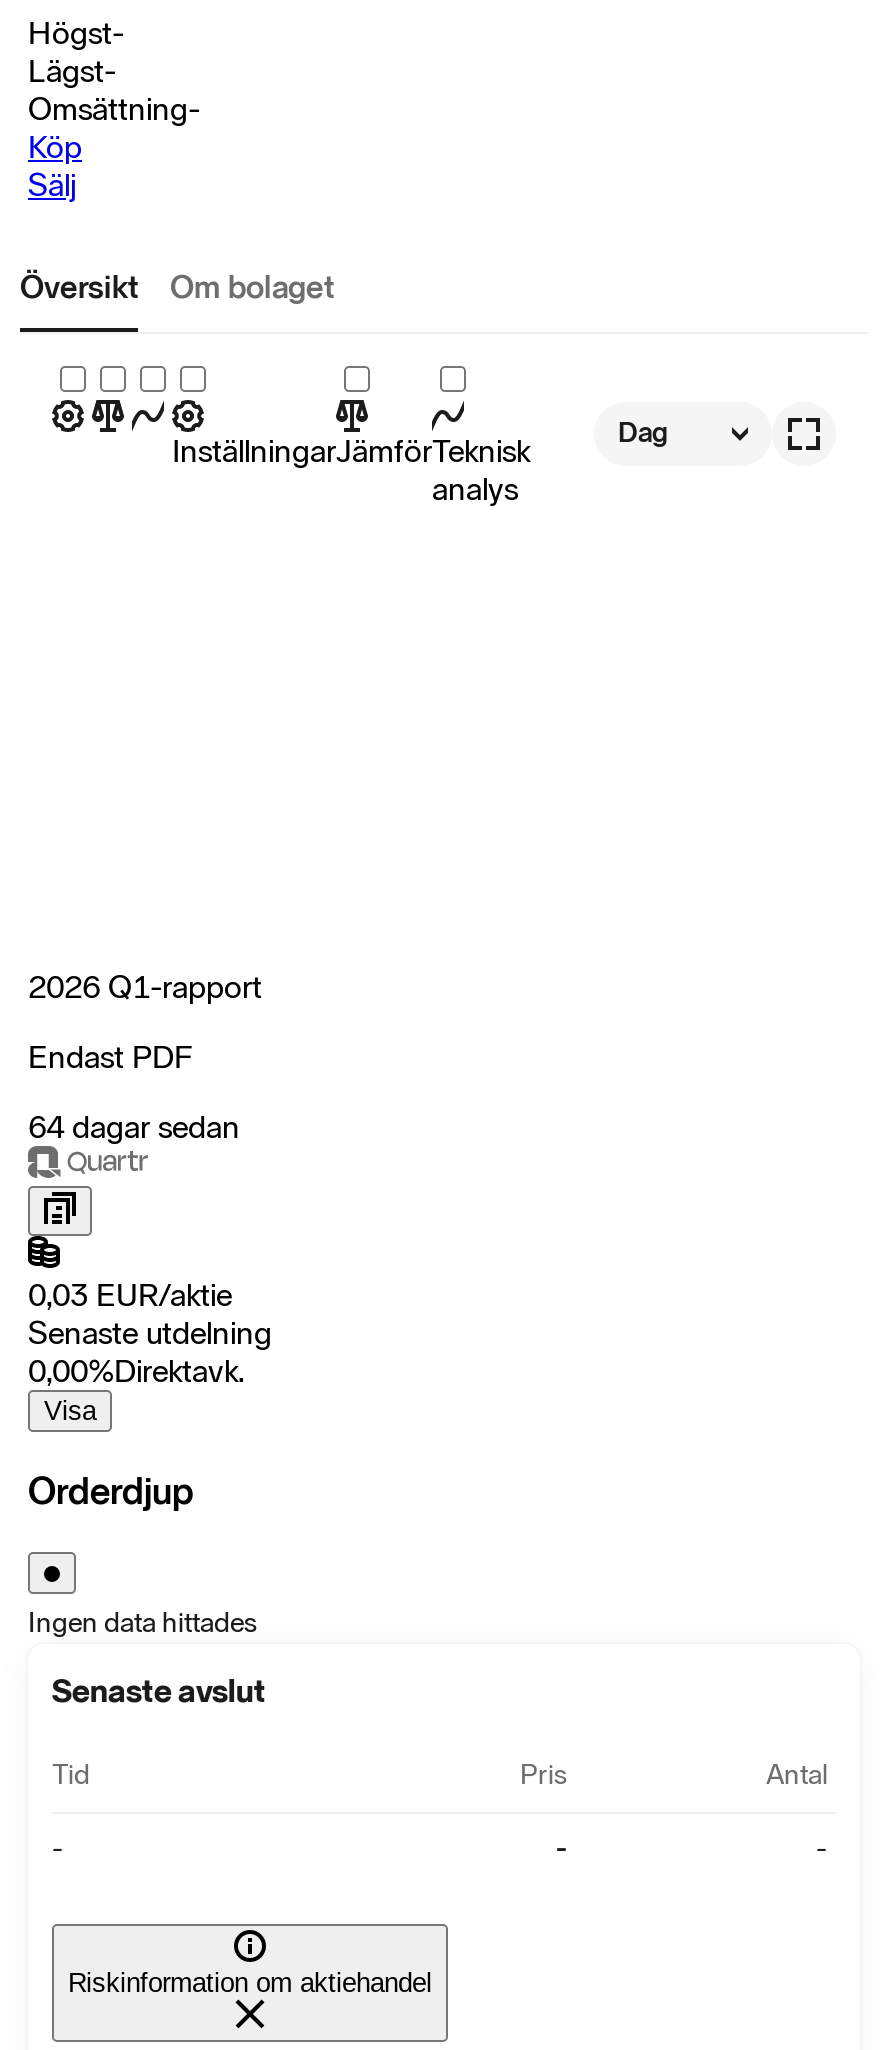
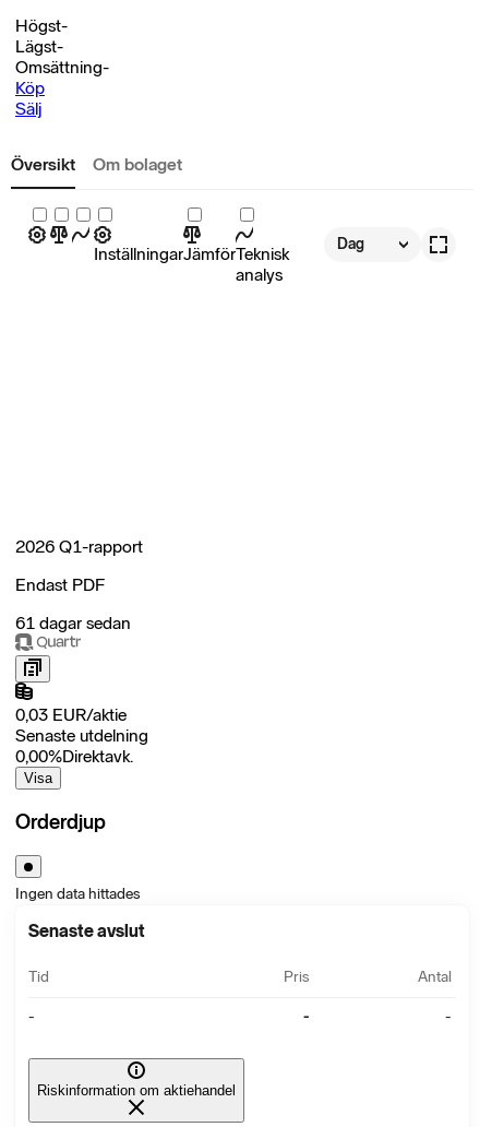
- 64 dagar sedan
+ 61 dagar sedan
